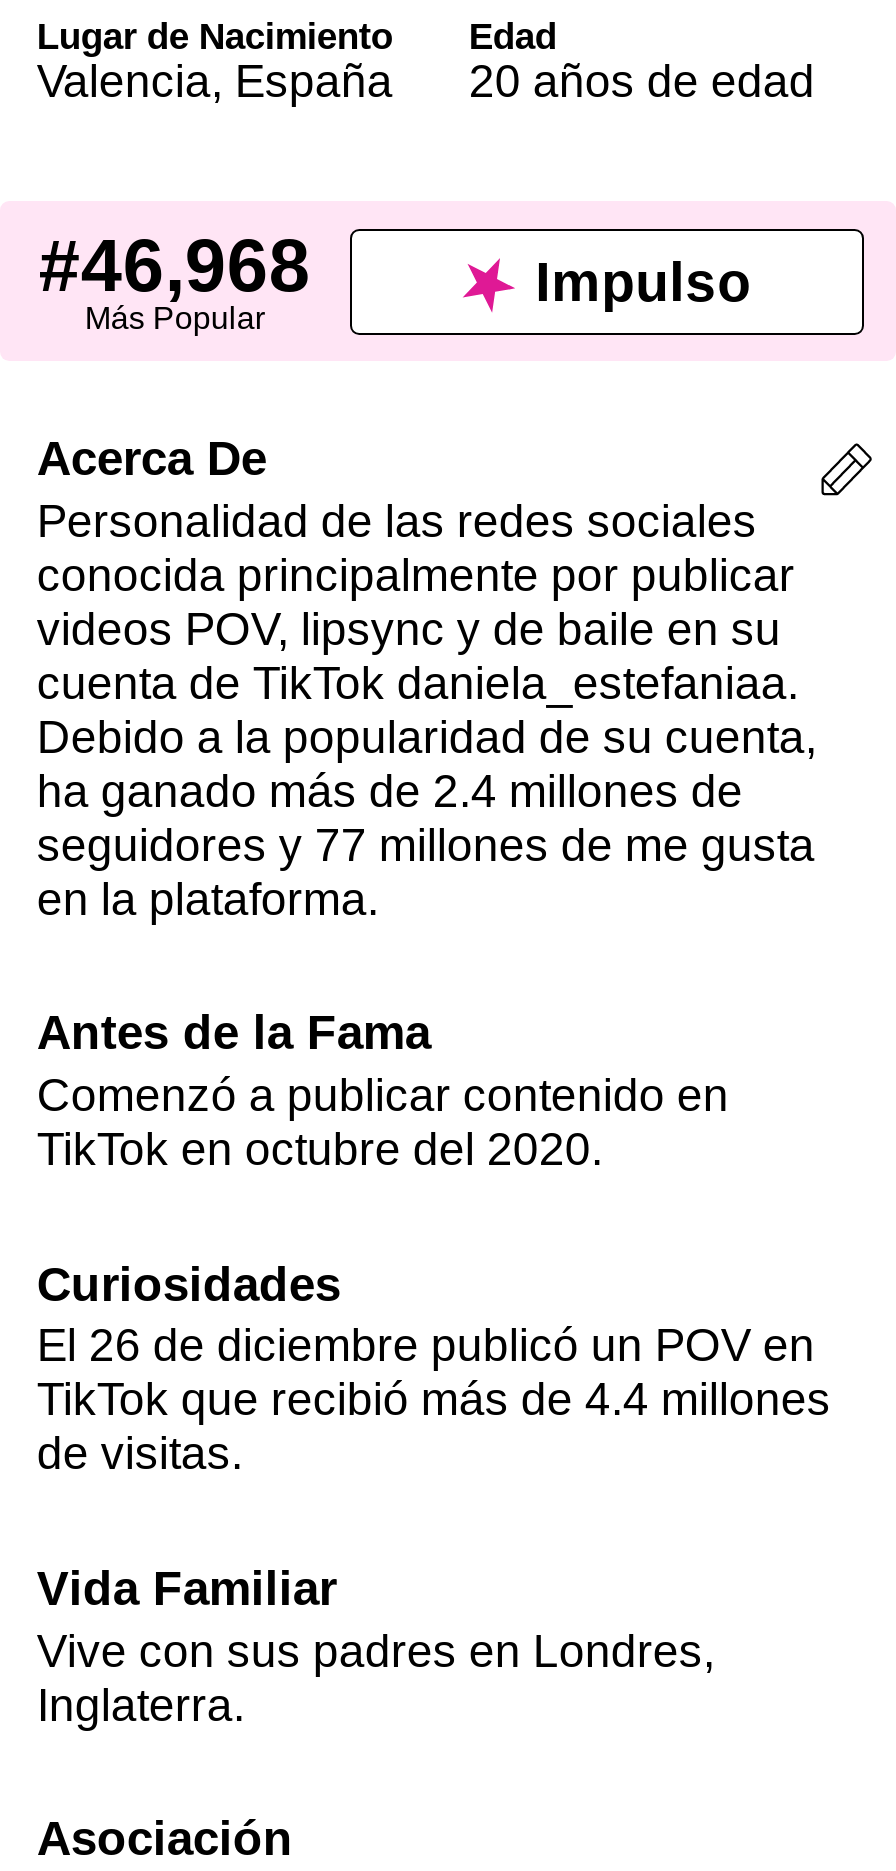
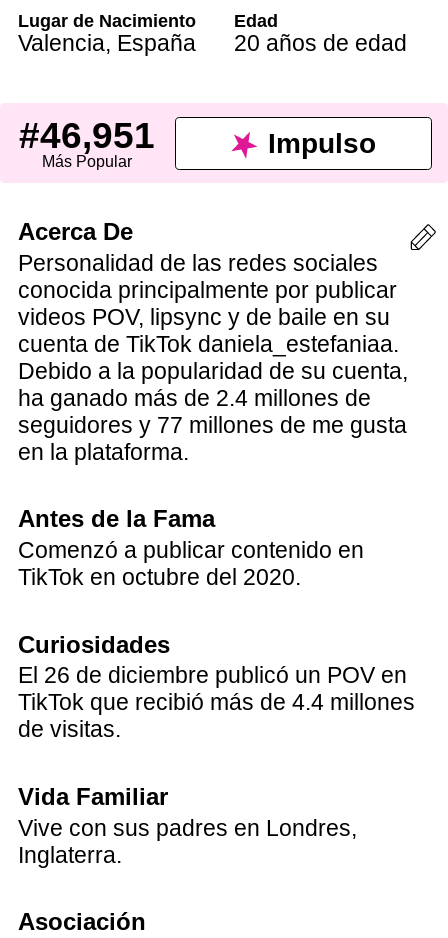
- #46,968
+ #46,951
